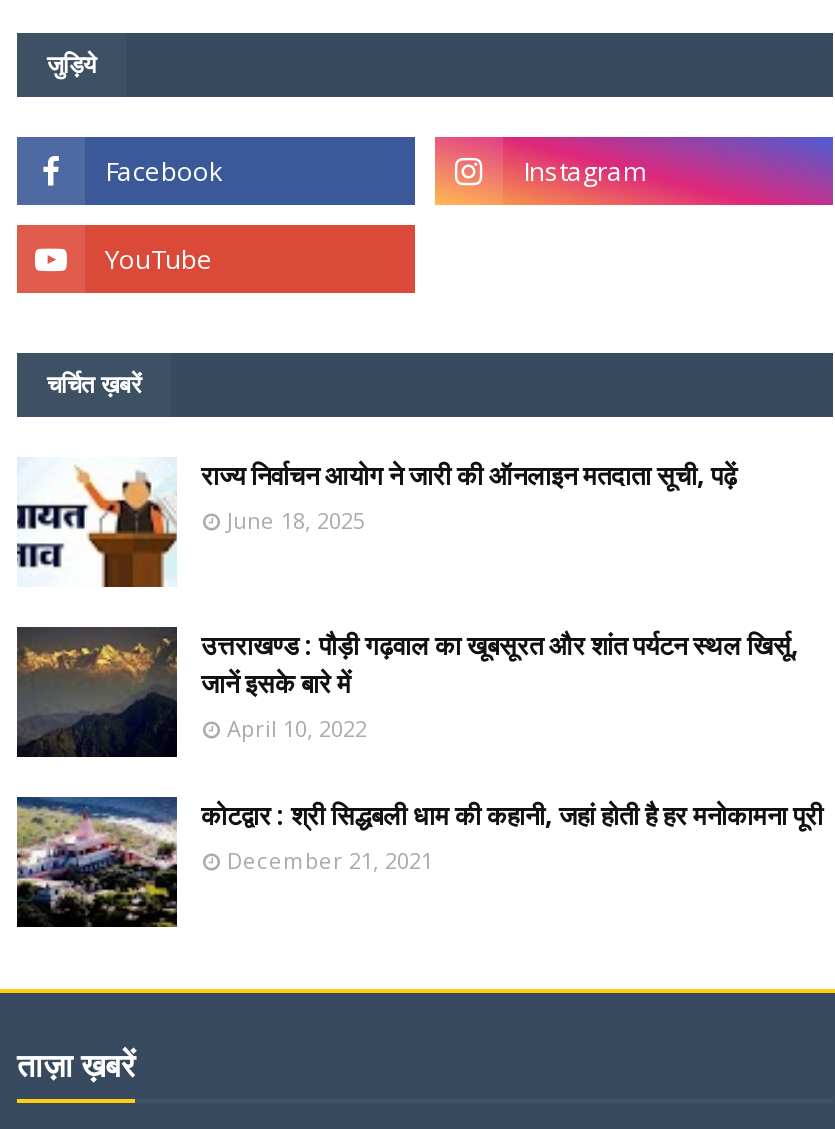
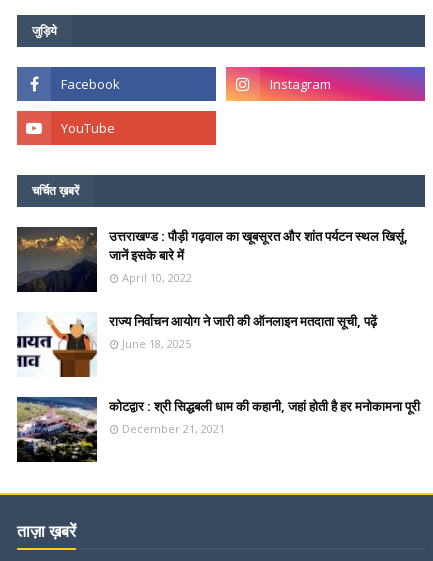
moved down: [image] | राज्य निर्वाचन आयोग ने जारी की ऑनलाइन मतदाता सूची, पढ़ें | June 18, 2025

moved up: [image] | उत्तराखण्ड : पौड़ी गढ़वाल का खूबसूरत और शांत पर्यटन स्थल खिर्सू, | जानें इसके बारे में | April 10, 2022
